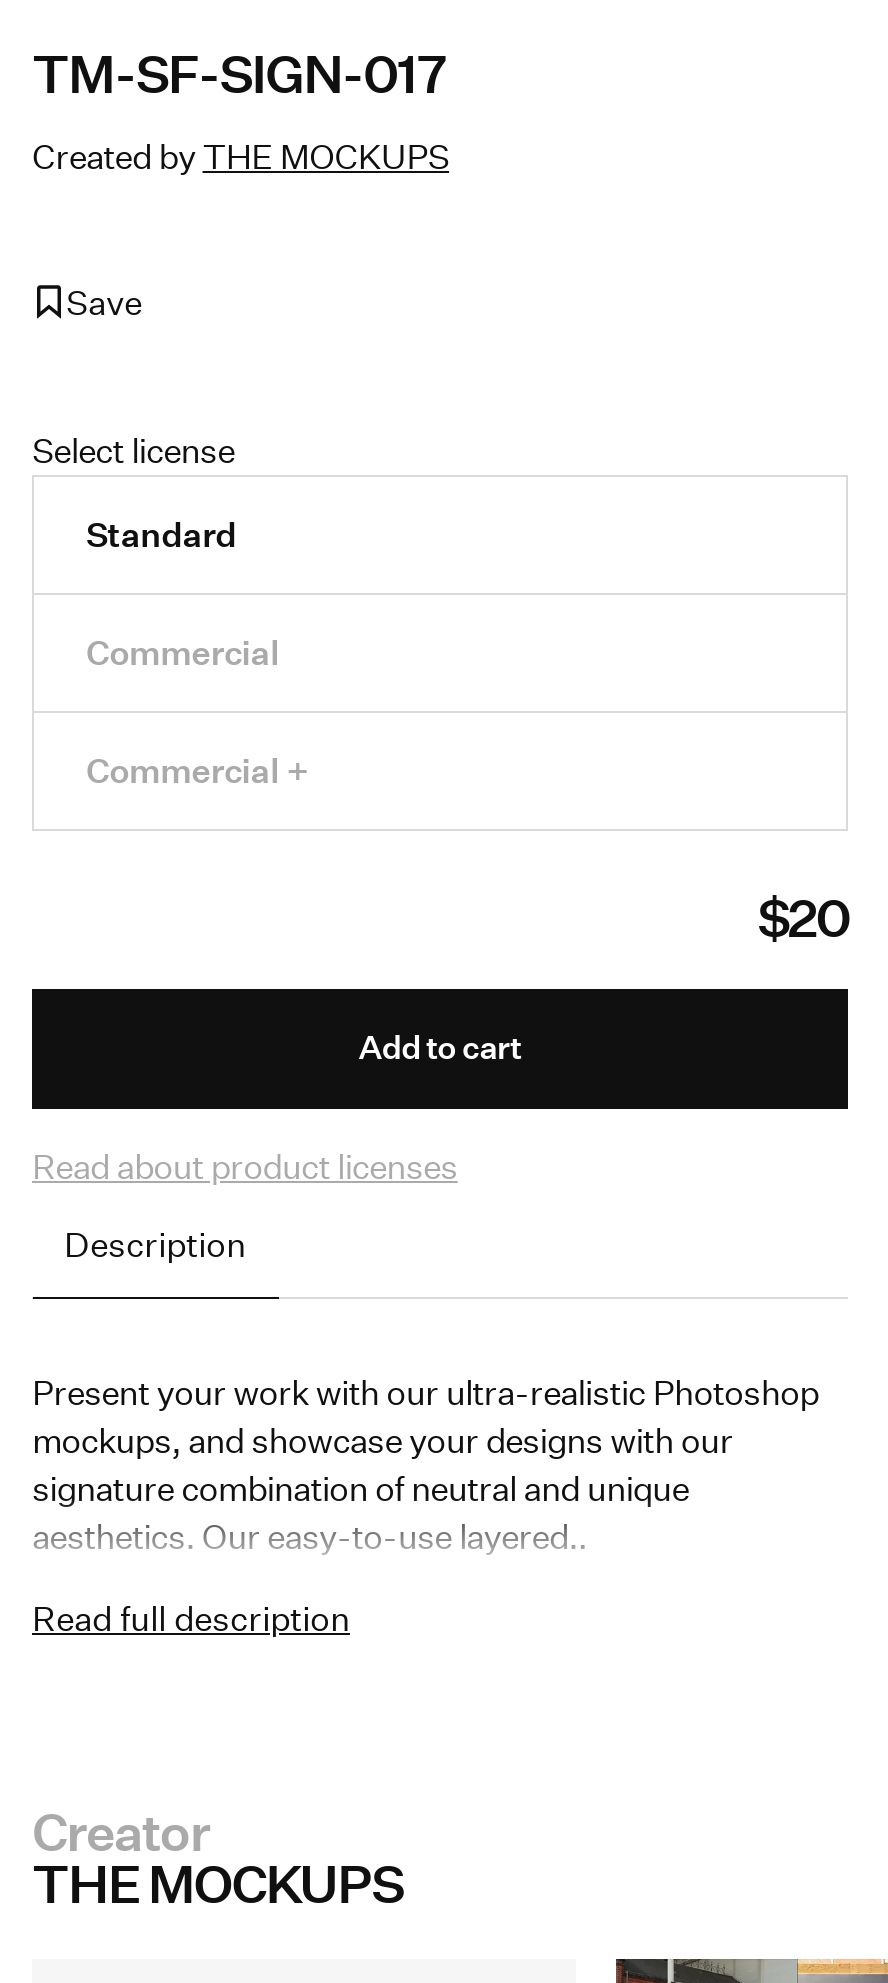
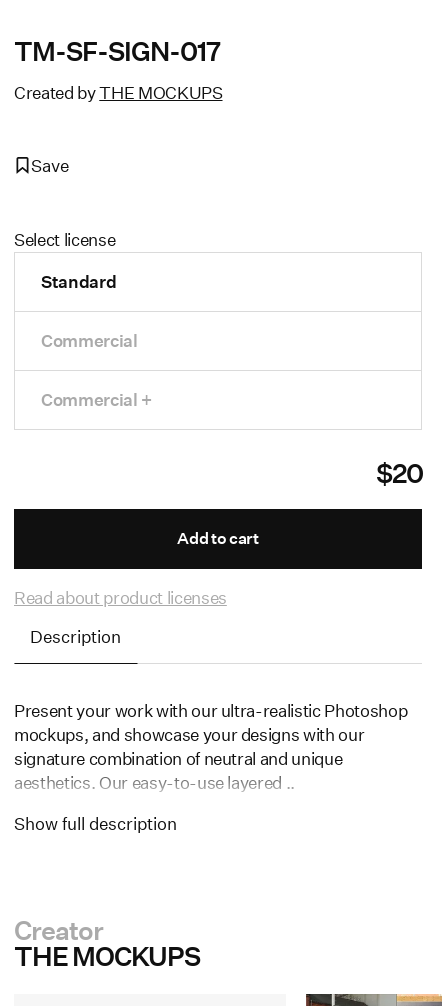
- Read full description
+ Show full description
